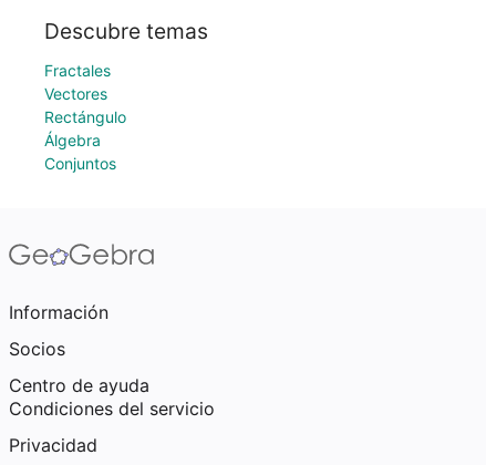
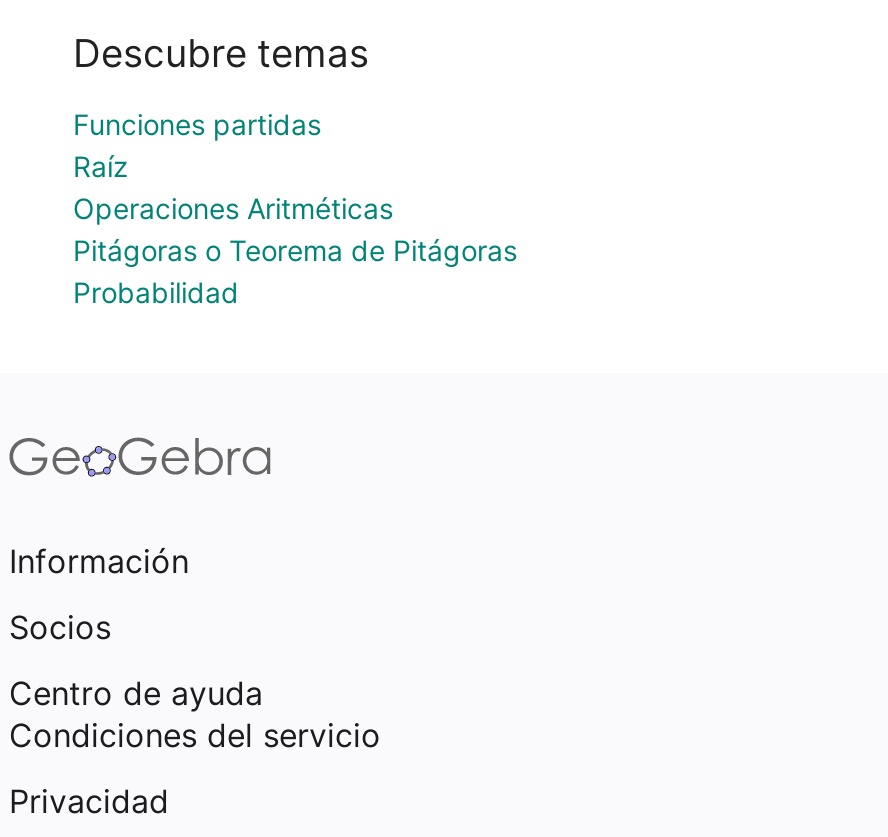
- Fractales
- Vectores
- Rectángulo
- Álgebra
- Conjuntos
+ Funciones partidas
+ Raíz
+ Operaciones Aritméticas
+ Pitágoras o Teorema de Pitágoras
+ Probabilidad
